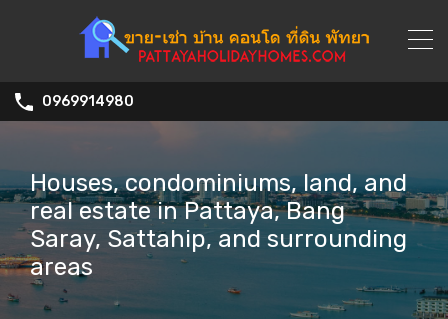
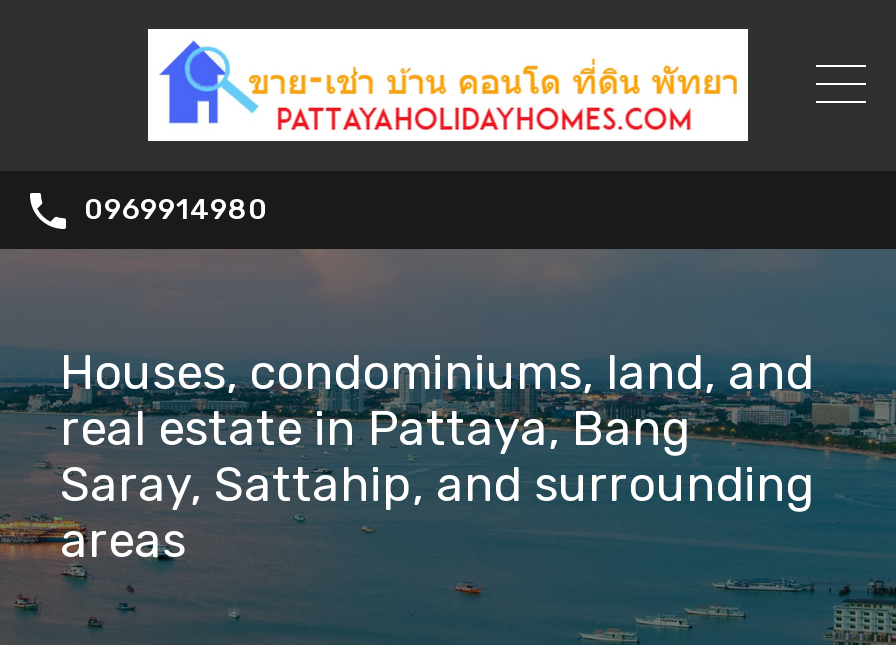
- [image]
+ [image]
